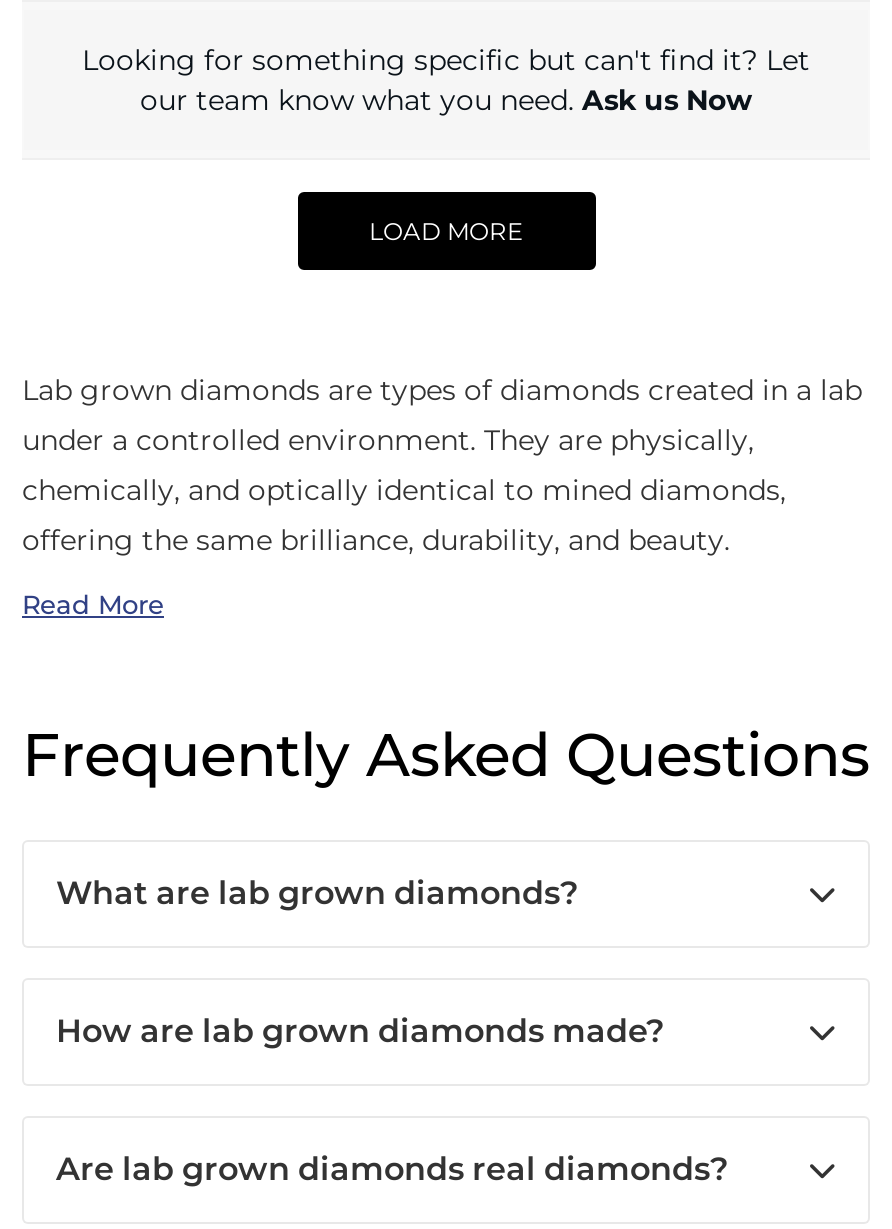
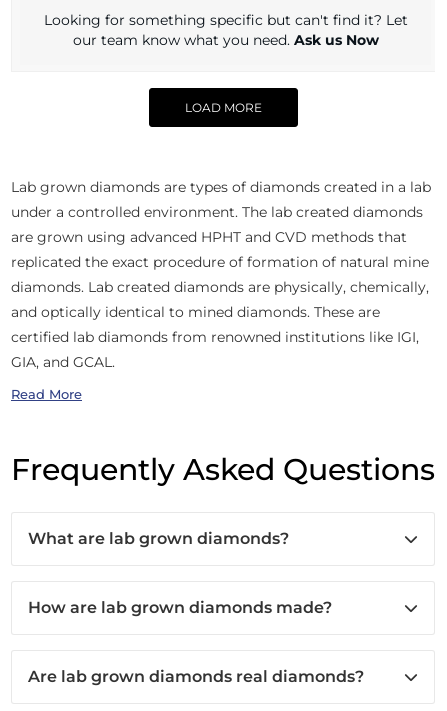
- under a controlled environment. They are physically,
- chemically, and optically identical to mined diamonds,
- offering the same brilliance, durability, and beauty.
+ under a controlled environment. The lab created diamonds
+ are grown using advanced HPHT and CVD methods that
+ replicated the exact procedure of formation of natural mine
+ diamonds. Lab created diamonds are physically, chemically,
+ and optically identical to mined diamonds. These are
+ certified lab diamonds from renowned institutions like IGI,
+ GIA, and GCAL.
